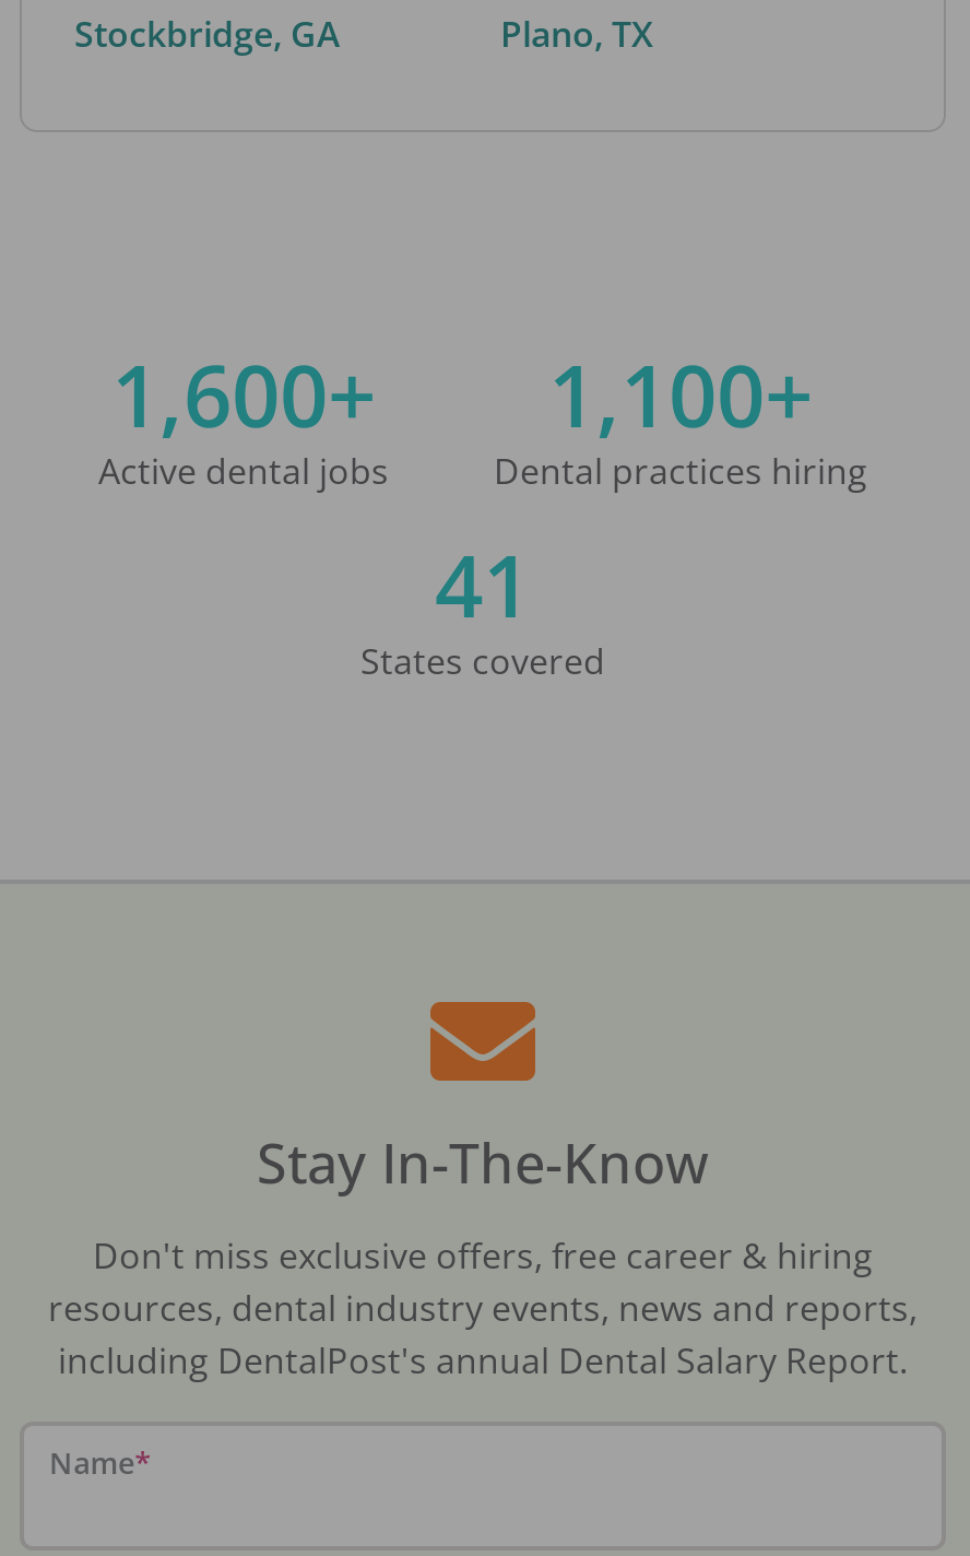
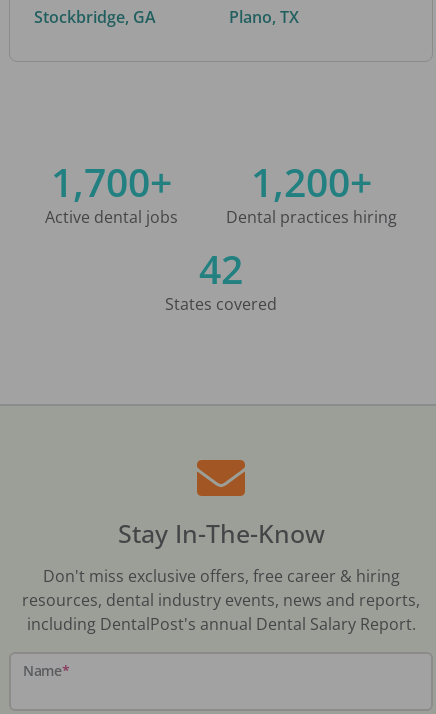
- 1,600+
+ 1,700+

- 1,100+
+ 1,200+

- 41
+ 42
